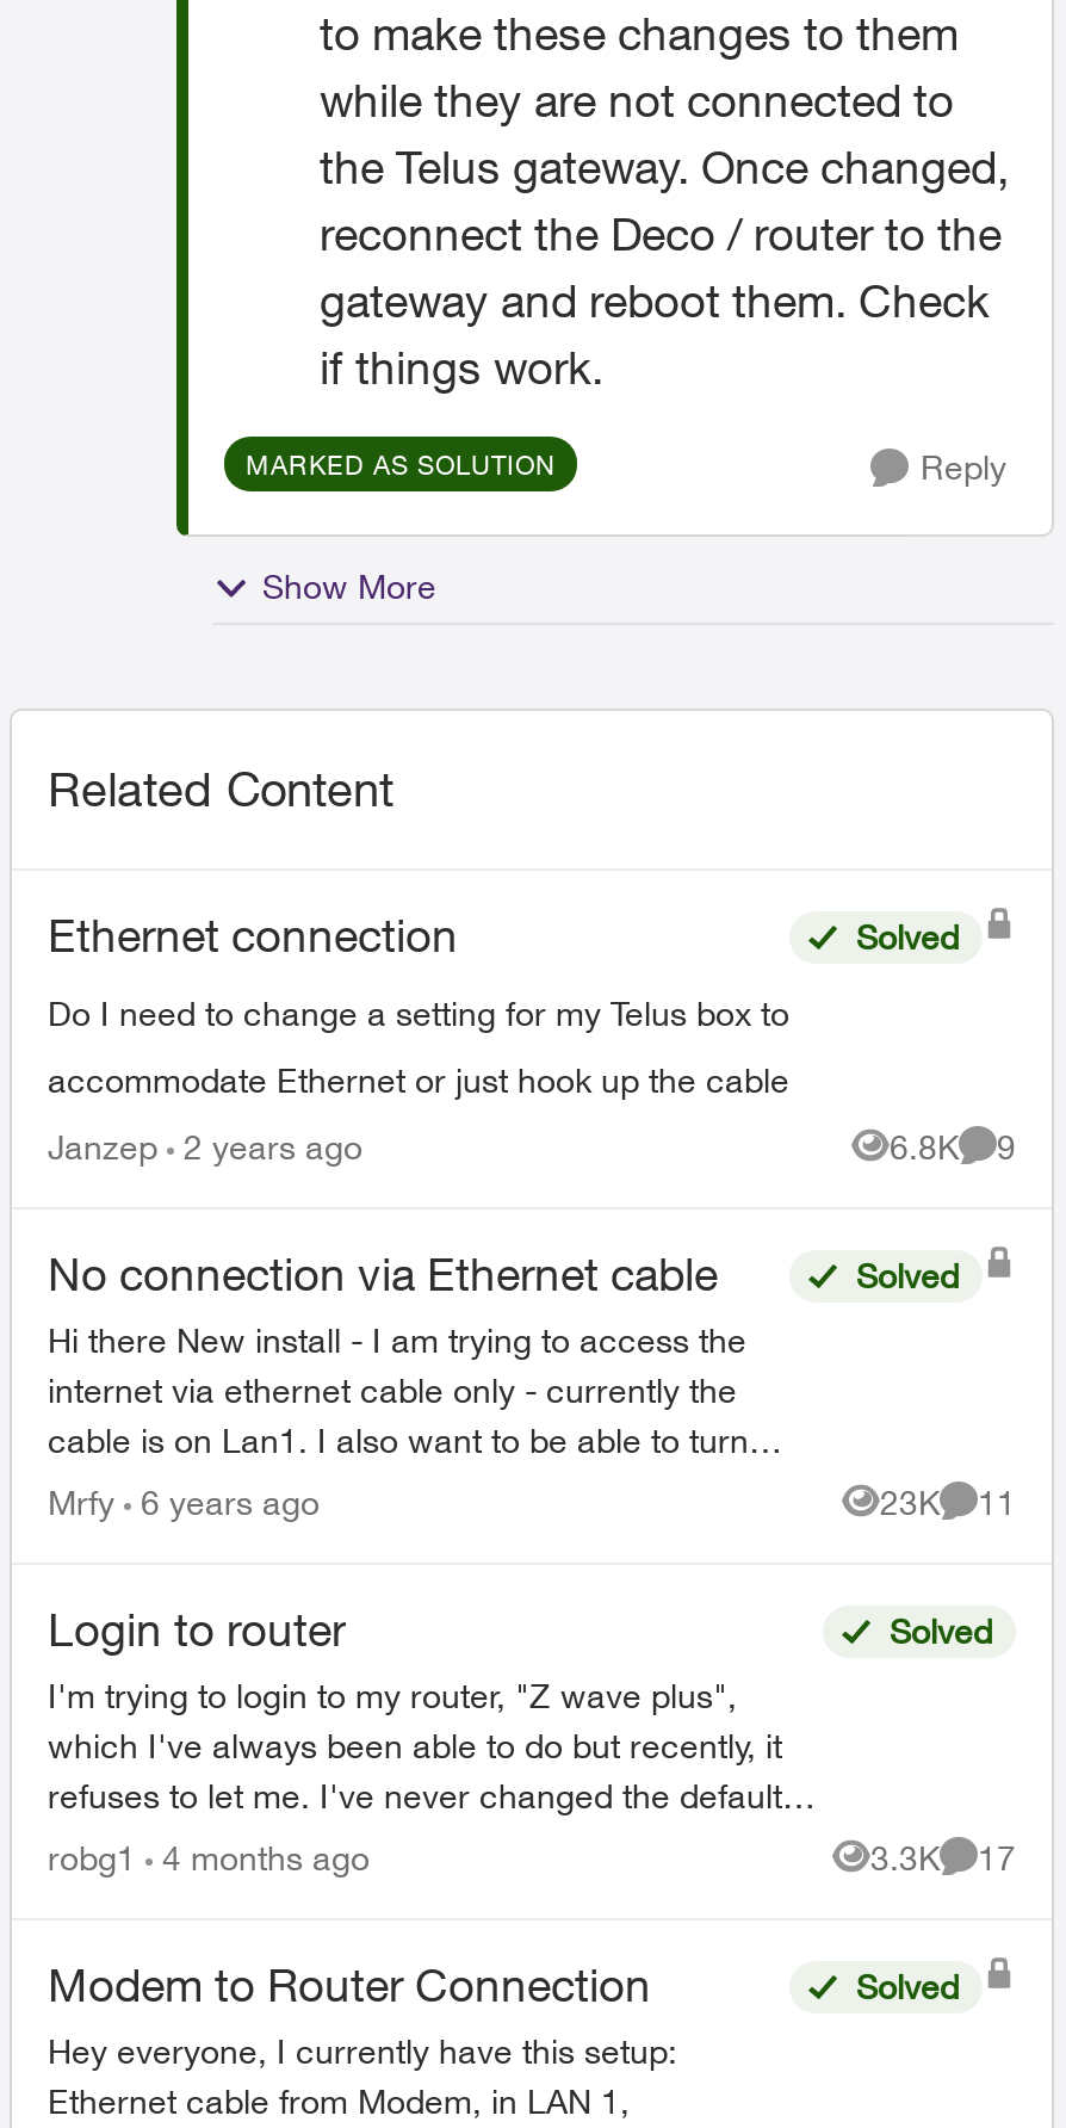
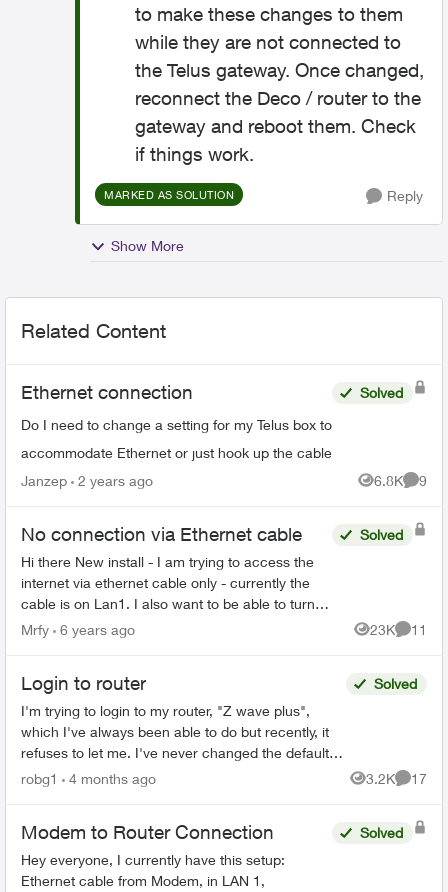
- 3.3K 17
+ 3.2K 17
